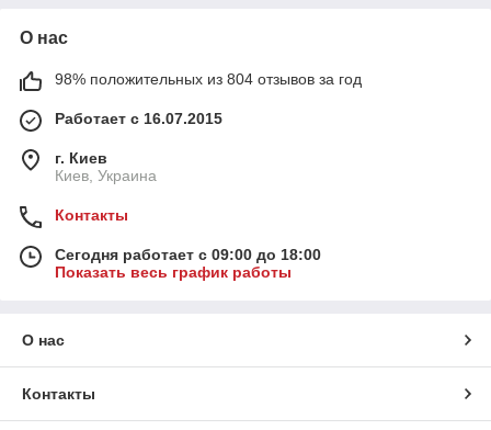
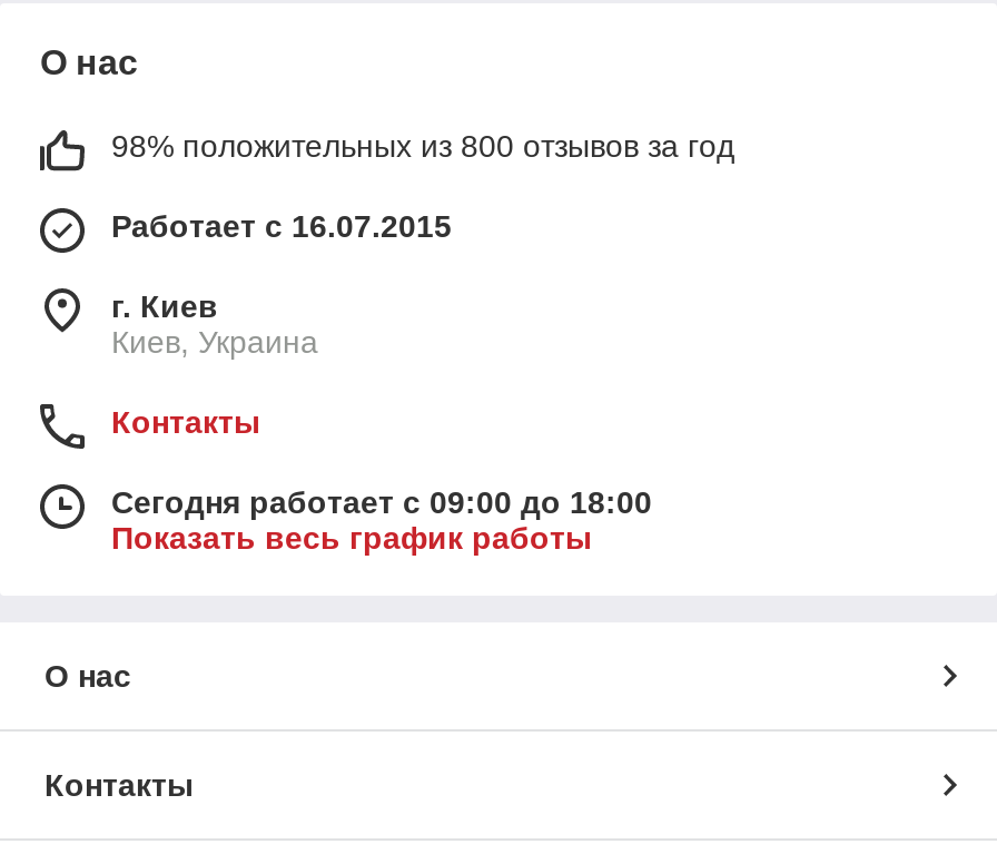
- 98% положительных из 804 отзывов за год
+ 98% положительных из 800 отзывов за год
